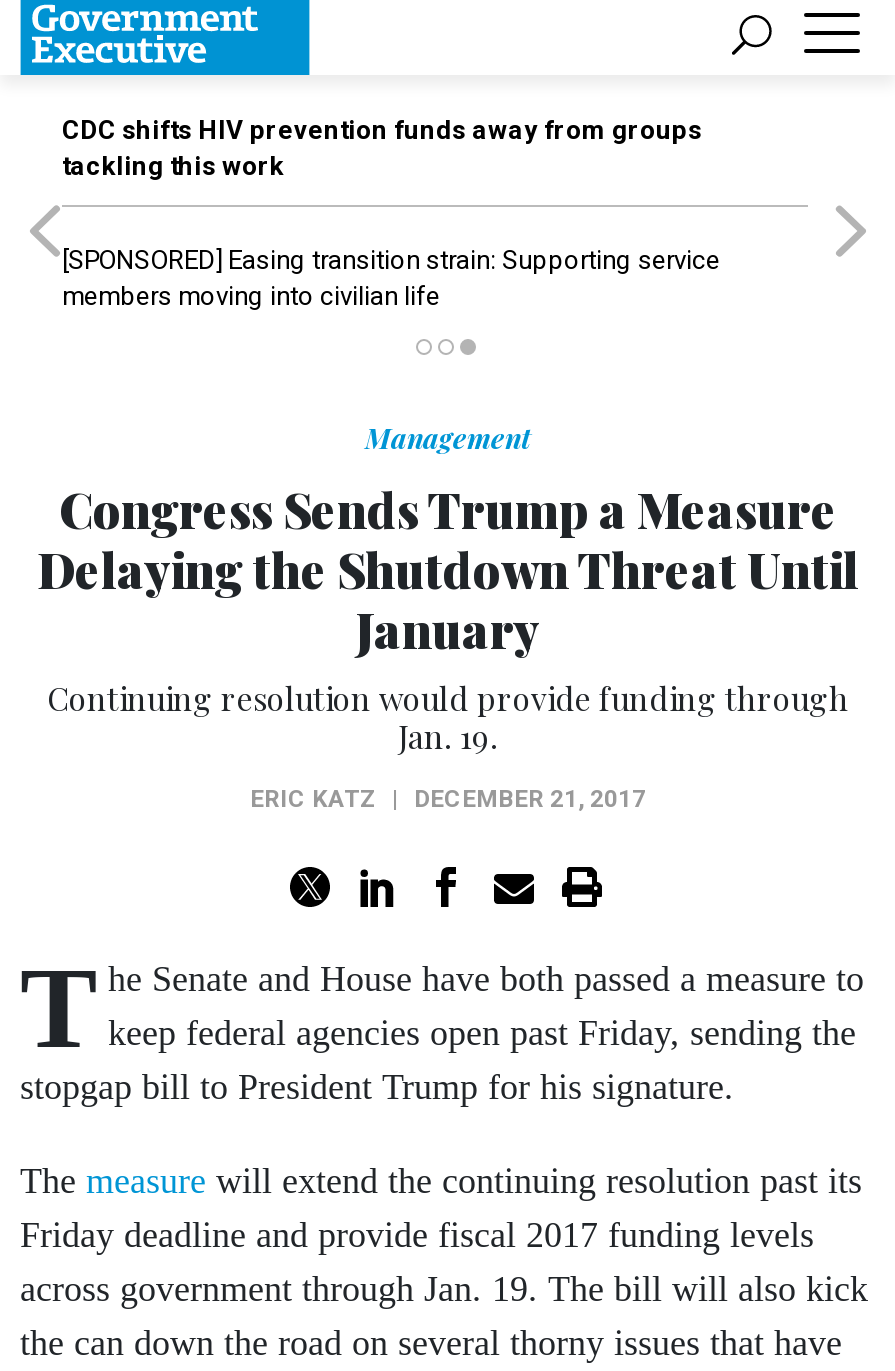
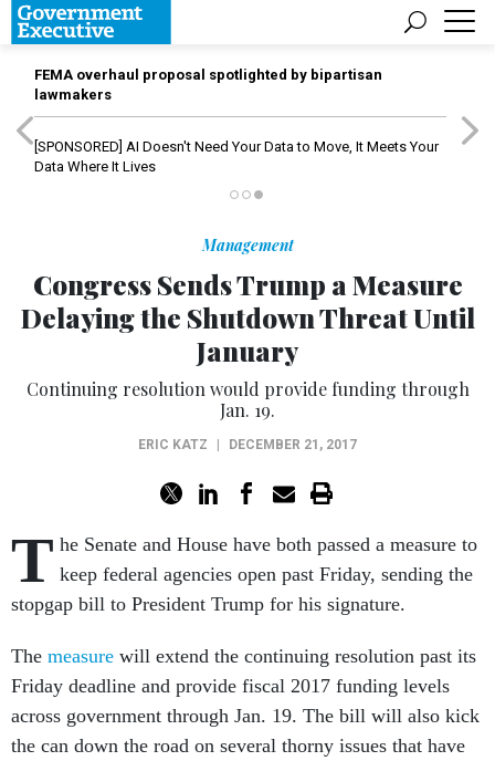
- CDC shifts HIV prevention funds away from groups
- tackling this work
+ FEMA overhaul proposal spotlighted by bipartisan
+ lawmakers

- [SPONSORED] Easing transition strain: Supporting service
- members moving into civilian life
+ [SPONSORED] AI Doesn't Need Your Data to Move, It Meets Your
+ Data Where It Lives
